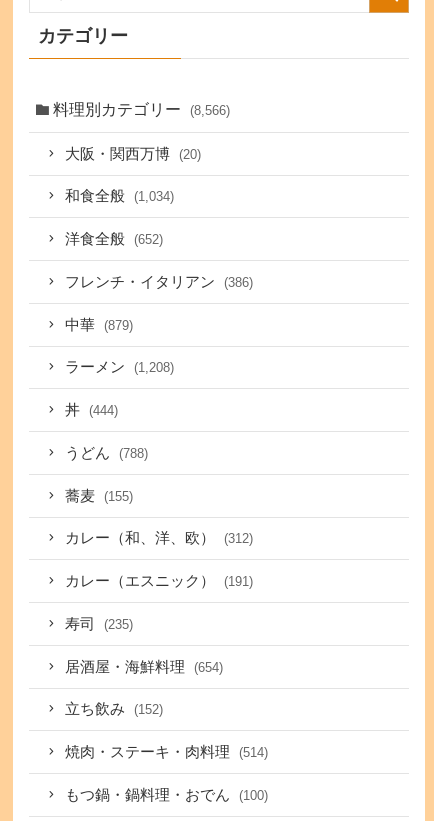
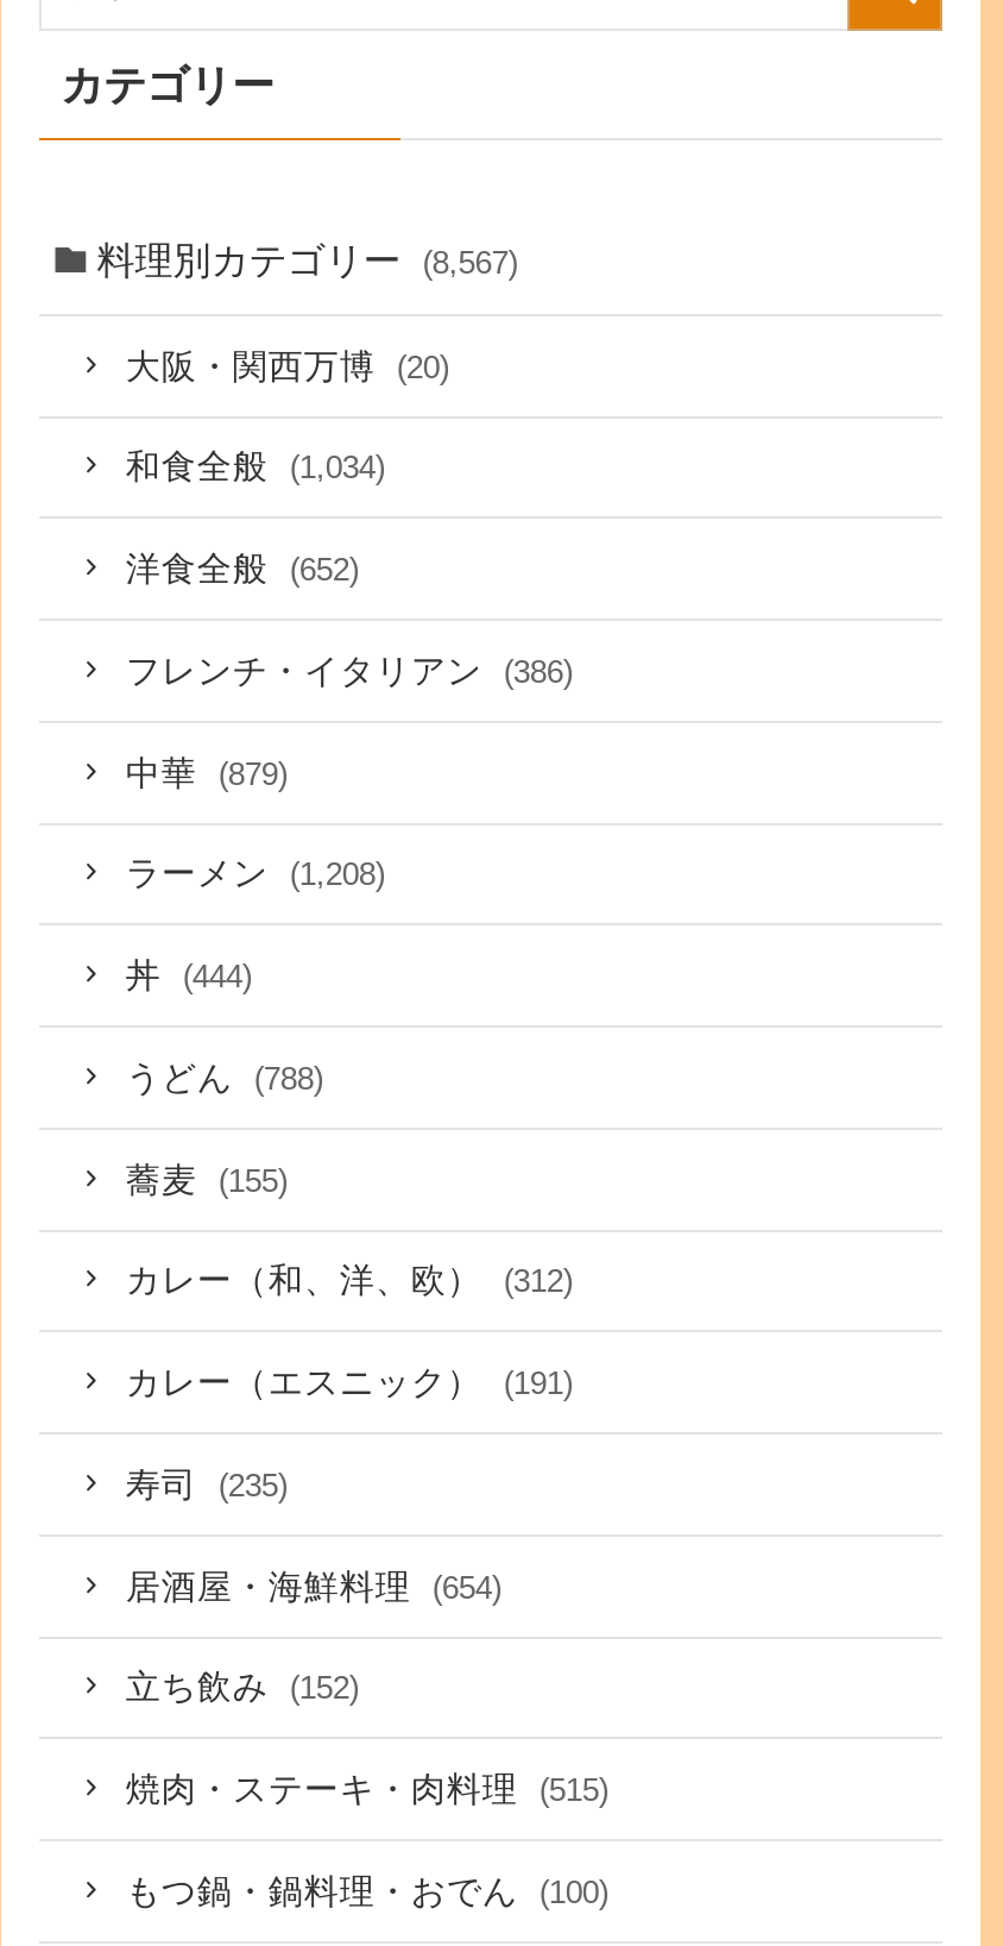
- 料理別カテゴリー (8,566)
+ 料理別カテゴリー (8,567)

- 焼肉・ステーキ・肉料理 (514)
+ 焼肉・ステーキ・肉料理 (515)
